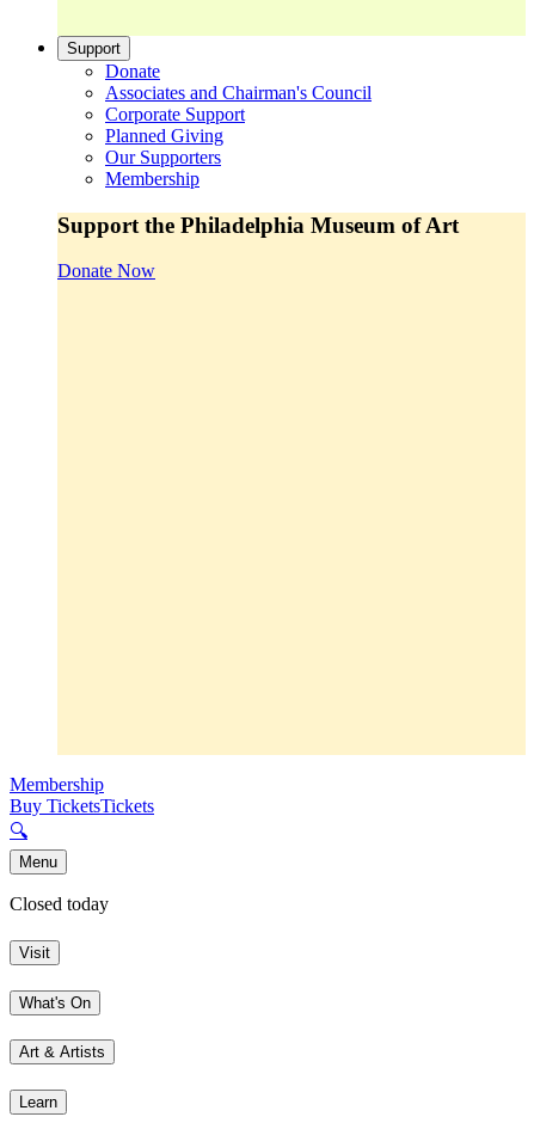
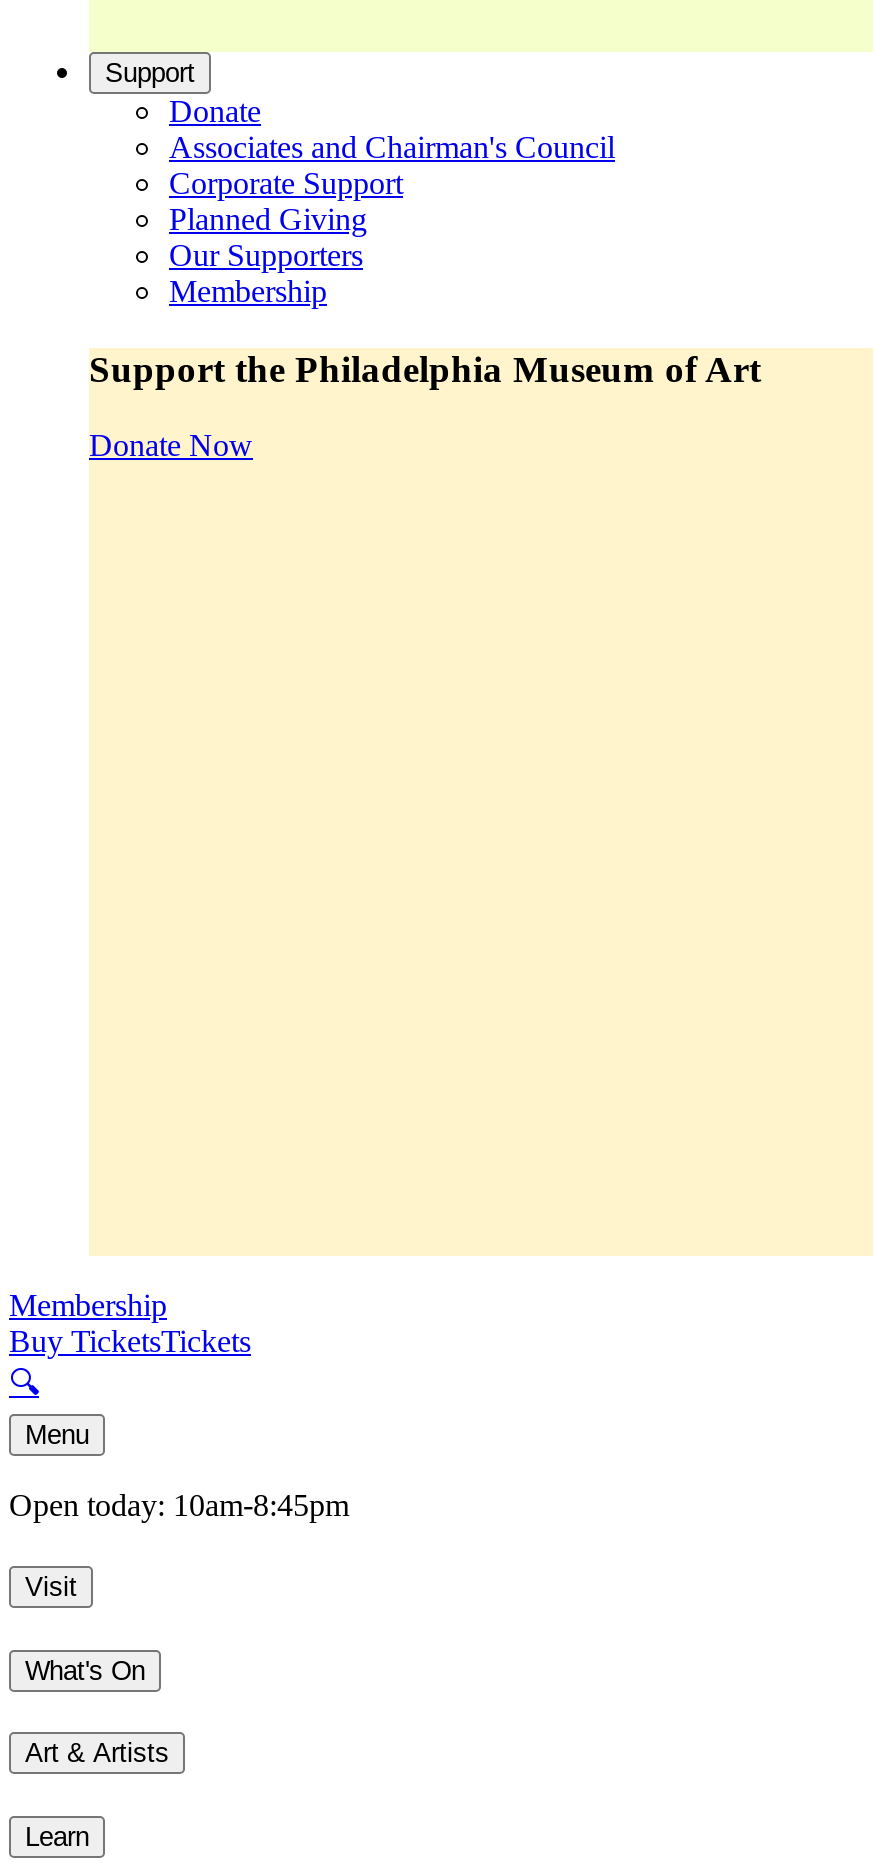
- Closed today
+ Open today: 10am-8:45pm
